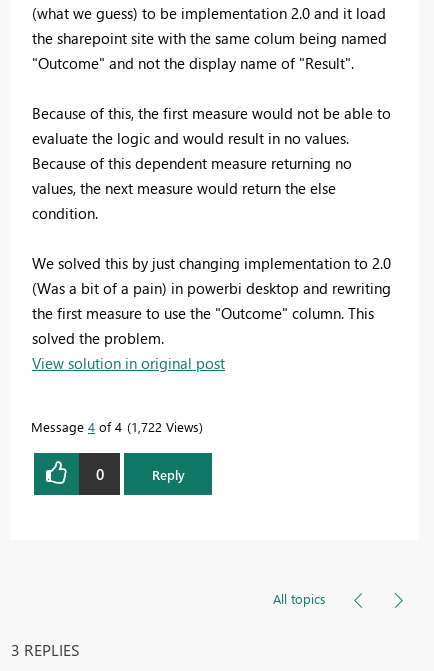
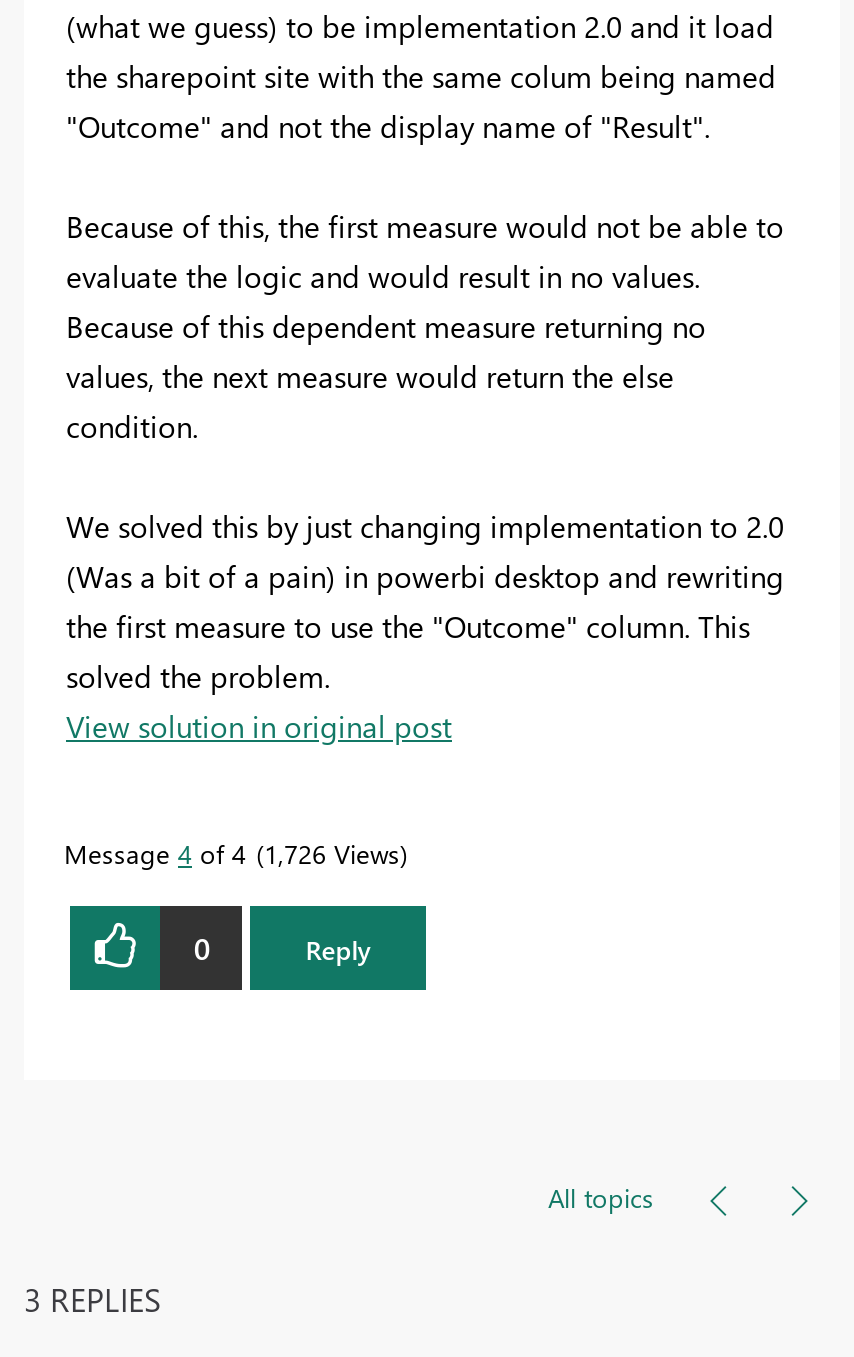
- Message 4 of 4 1,722 Views
+ Message 4 of 4 1,726 Views
